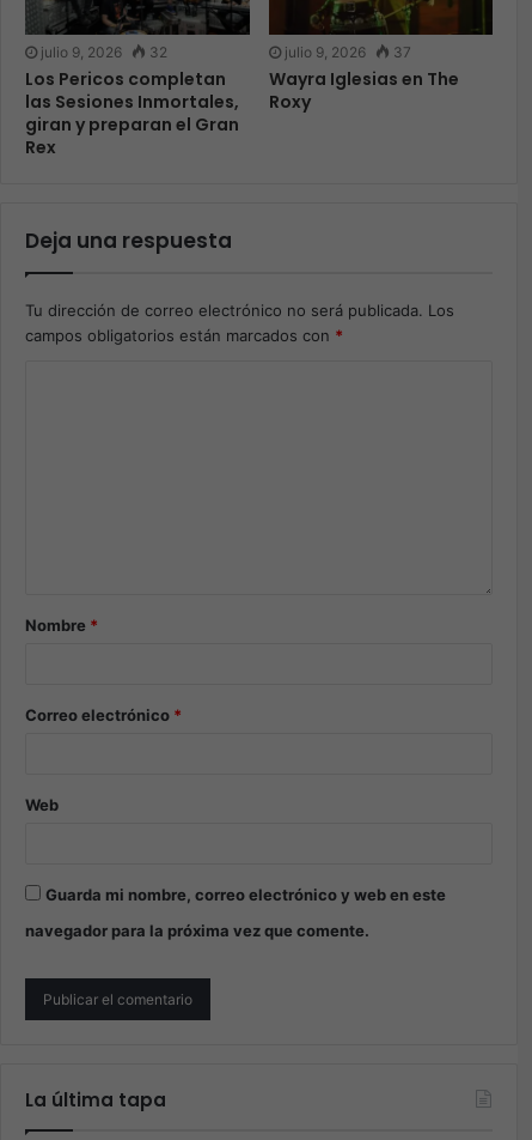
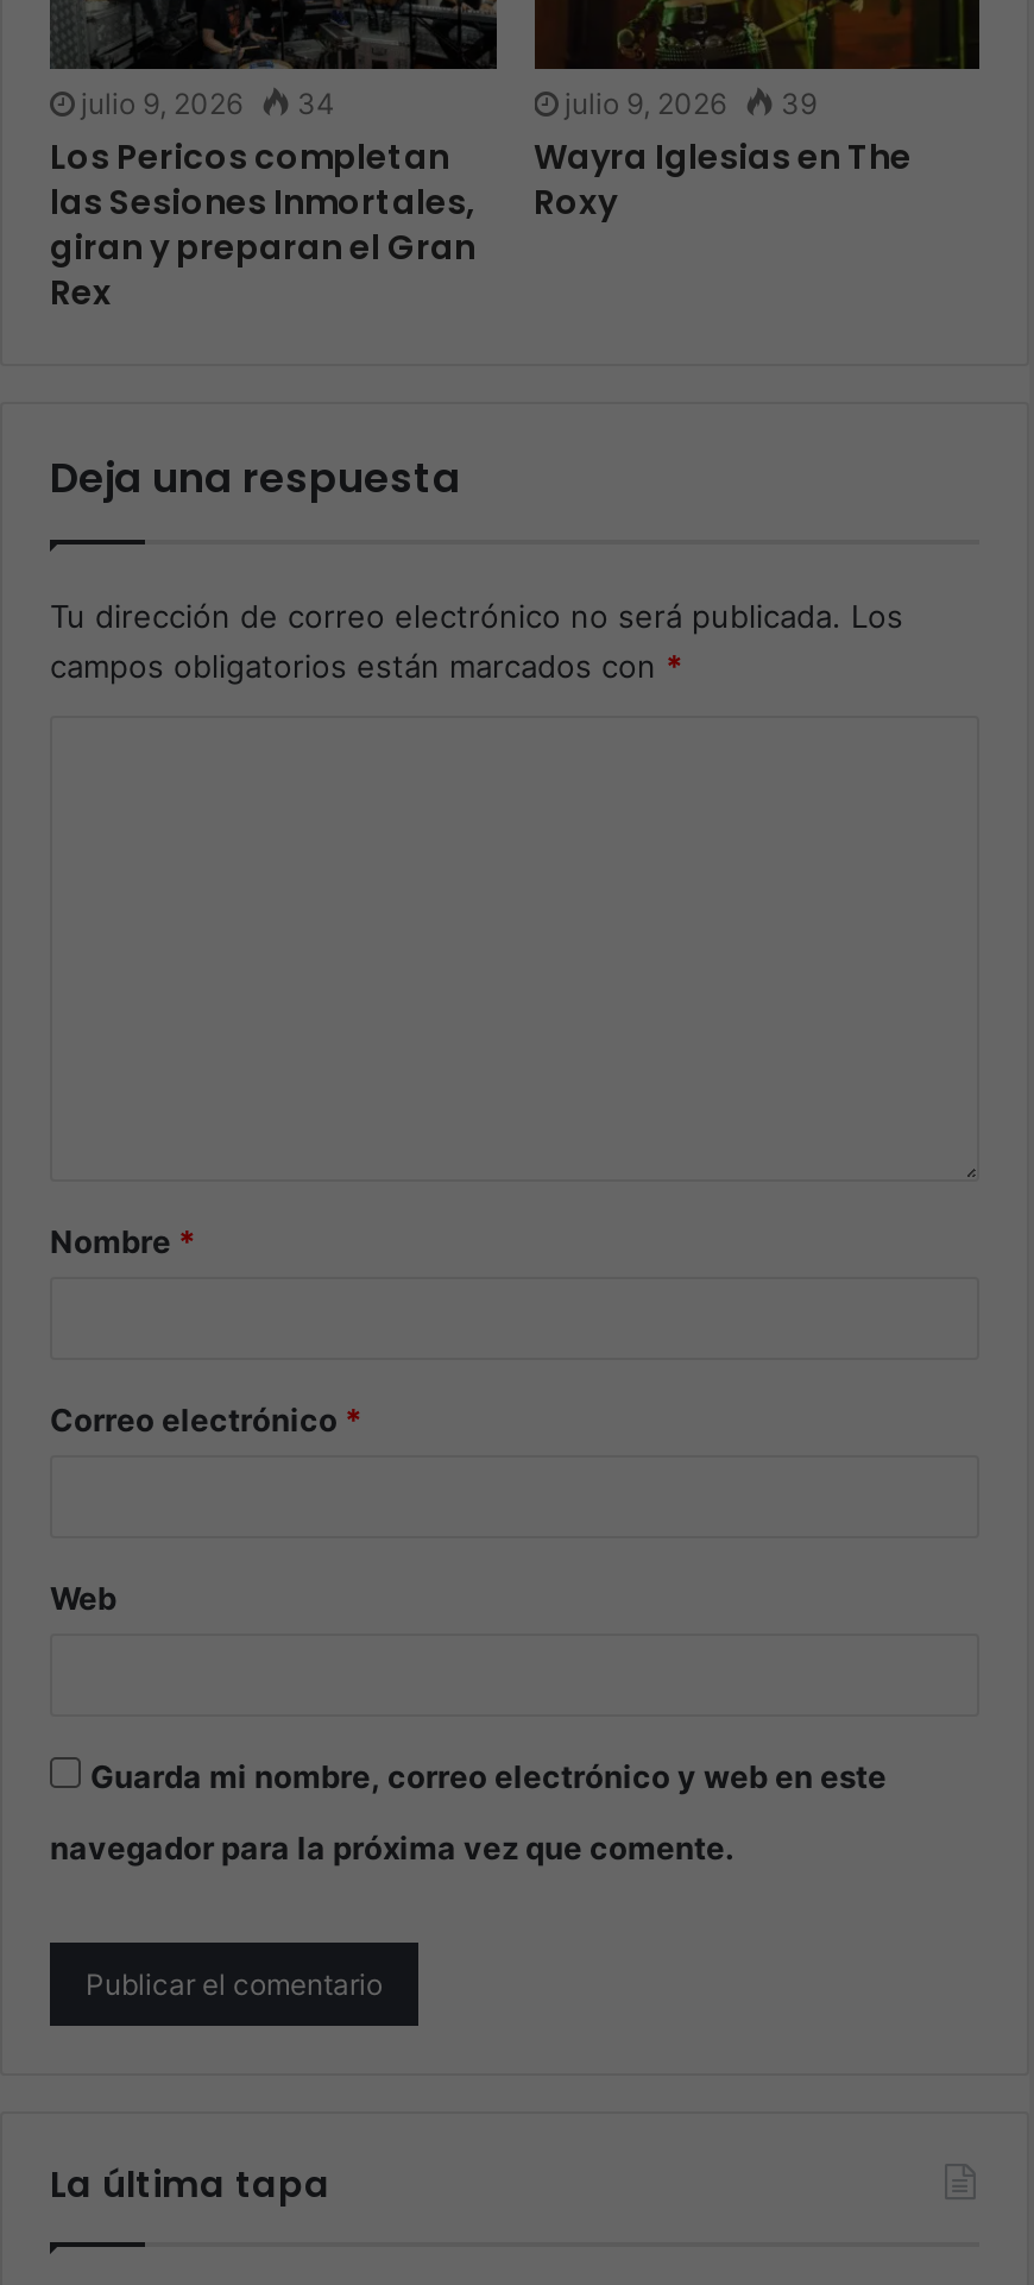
- julio 9, 2026 32
+ julio 9, 2026 34

- julio 9, 2026 37
+ julio 9, 2026 39
